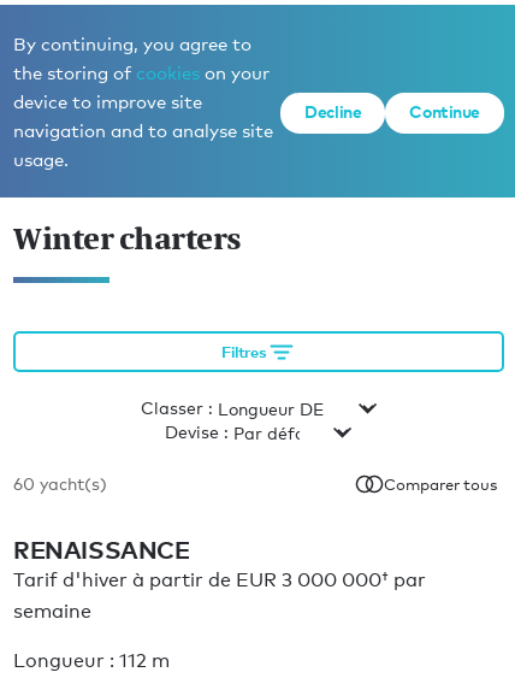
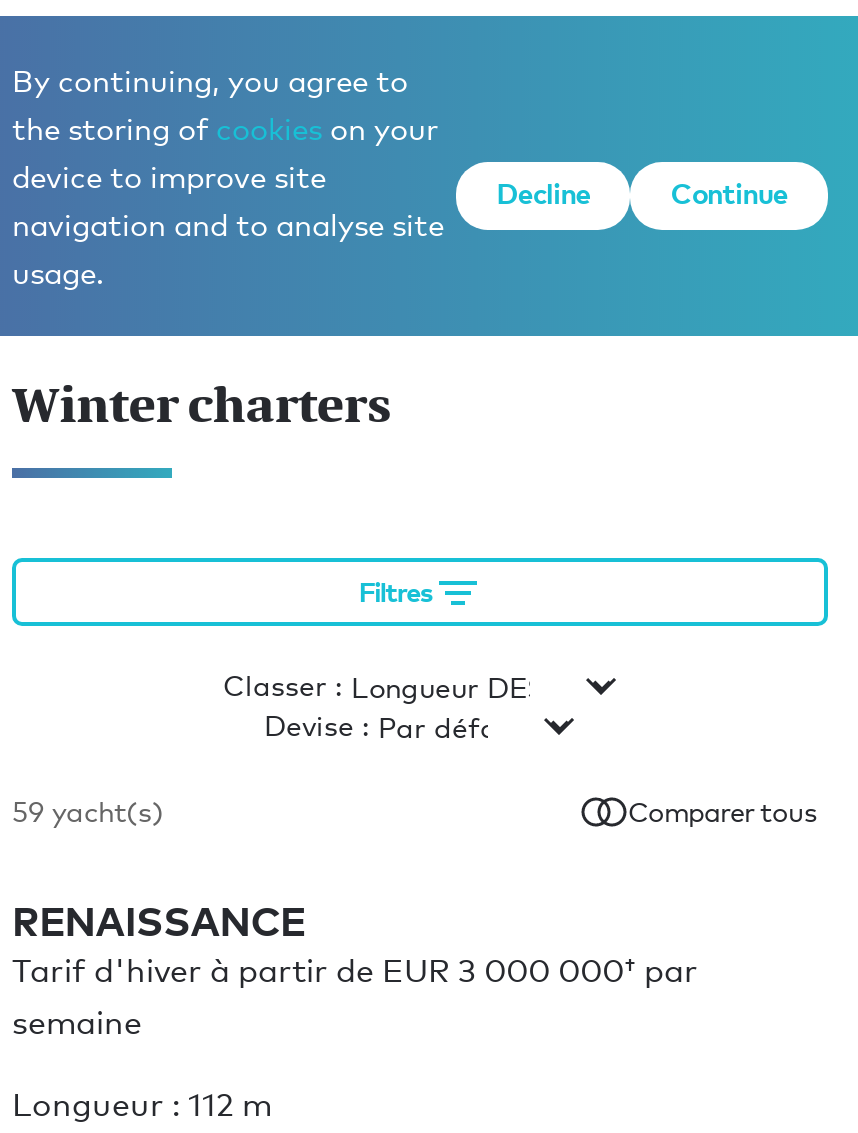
- 60 yacht(s)
+ 59 yacht(s)
